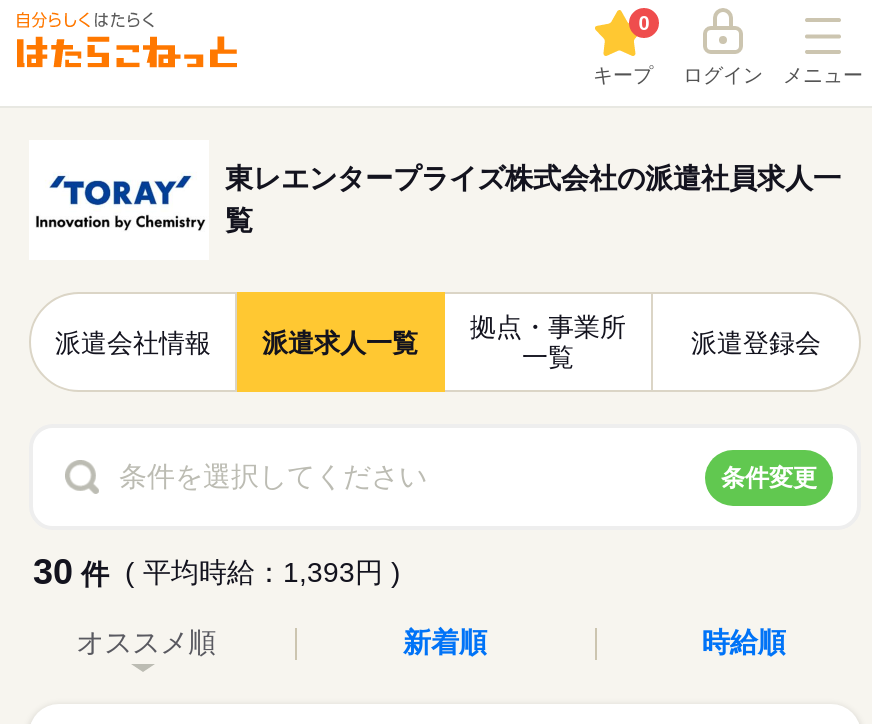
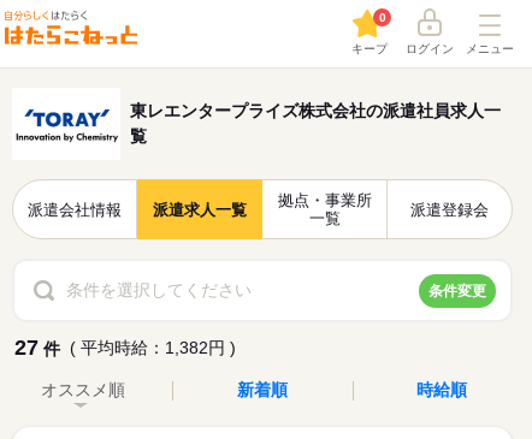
- 30件 ( 平均時給：1,393円 )
+ 27件 ( 平均時給：1,382円 )
